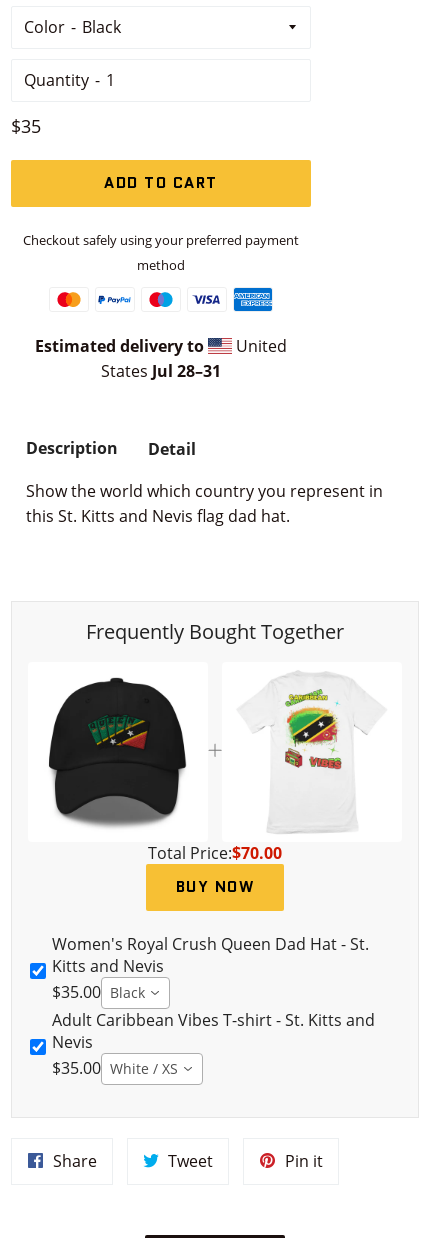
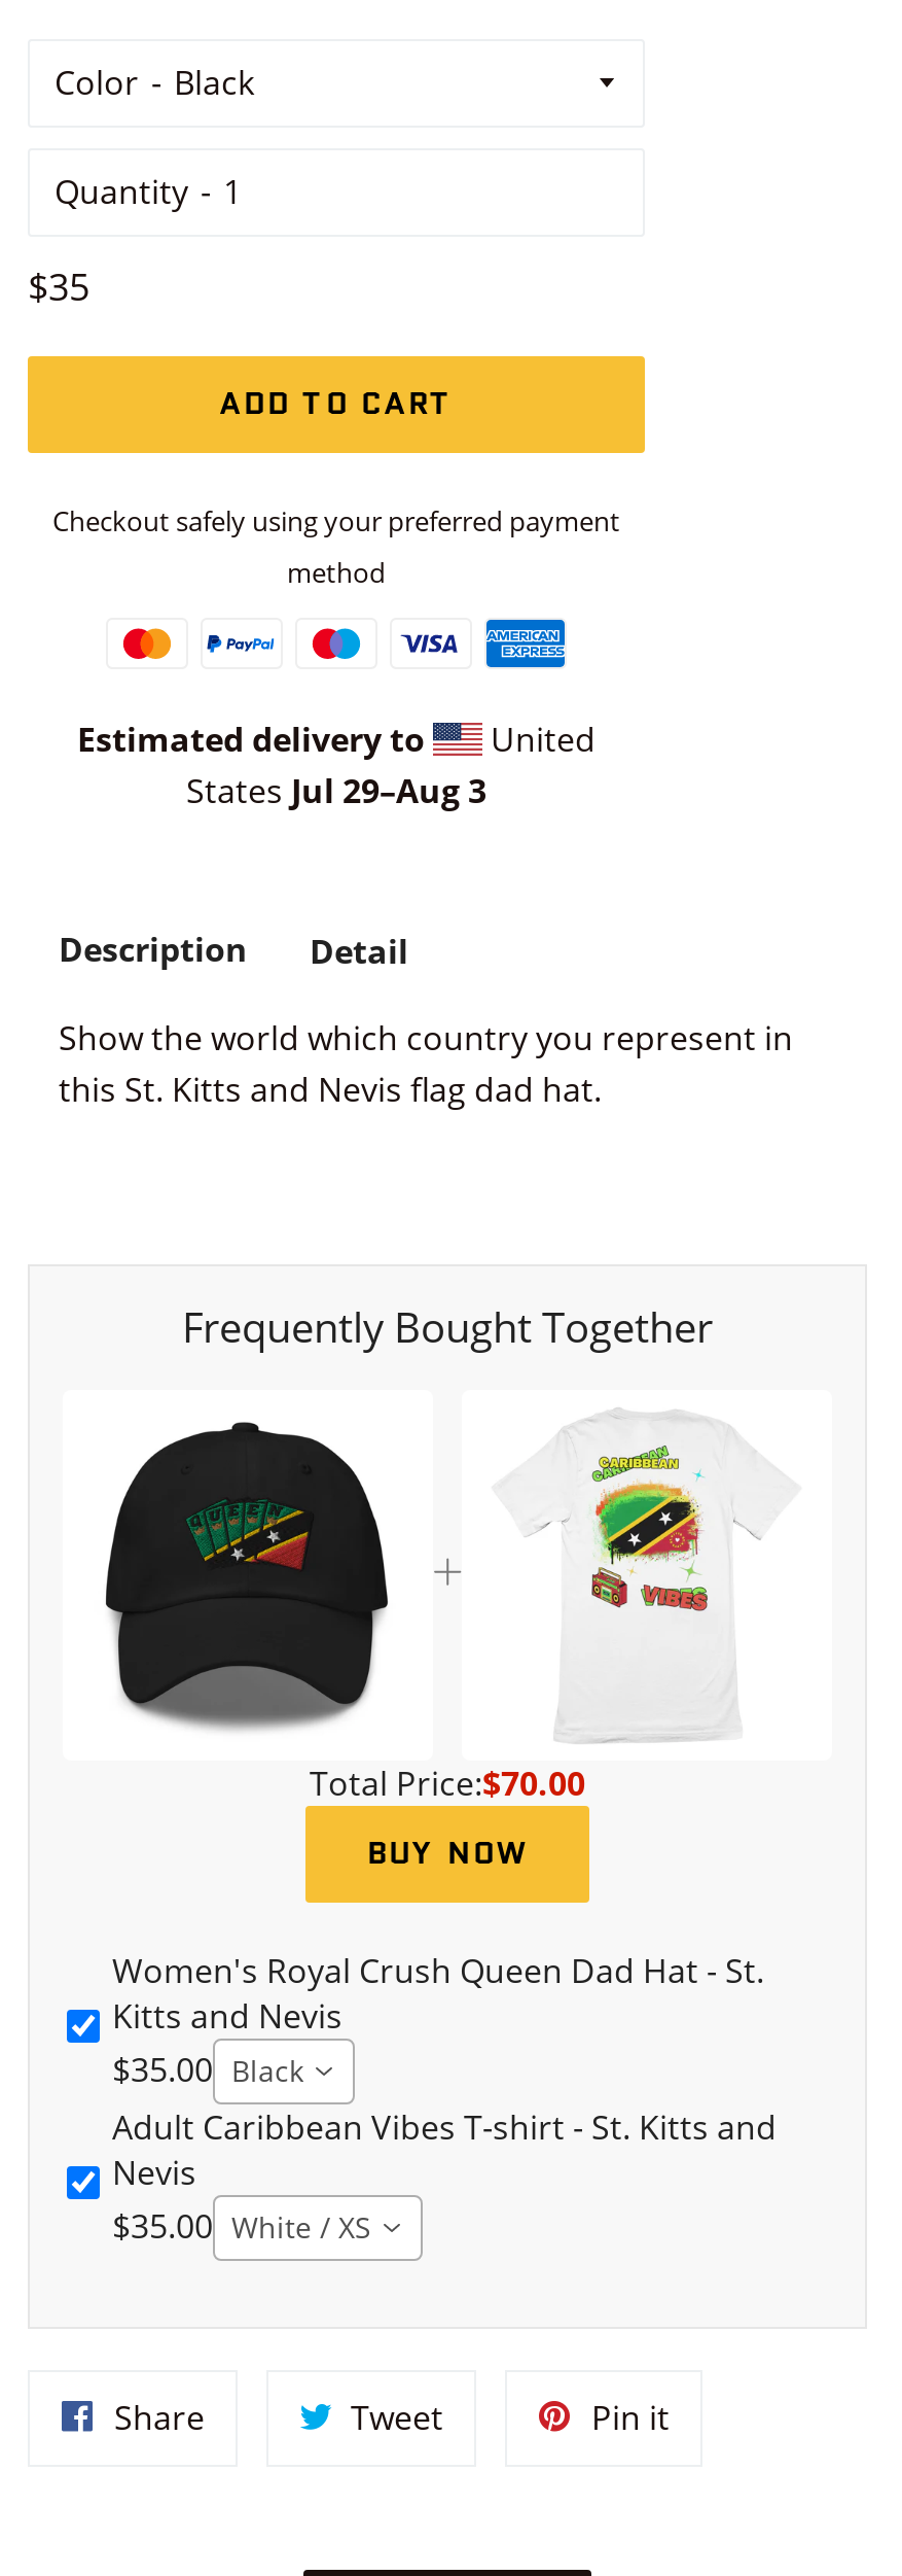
- States Jul 28–31
+ States Jul 29–Aug 3
